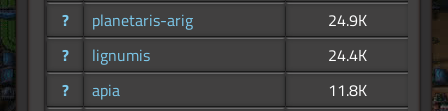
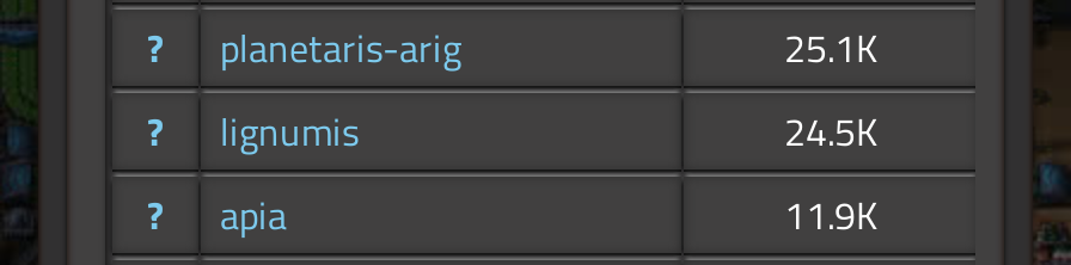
- 24.9K
+ 25.1K

- 24.4K
+ 24.5K

- 11.8K
+ 11.9K
